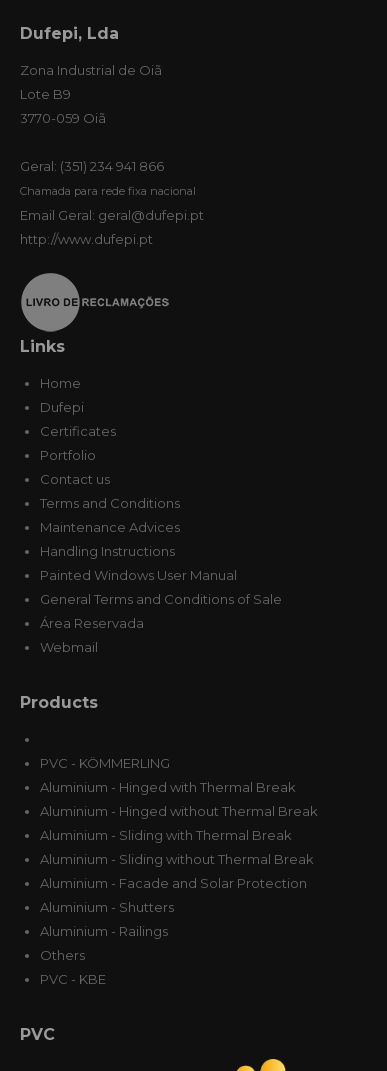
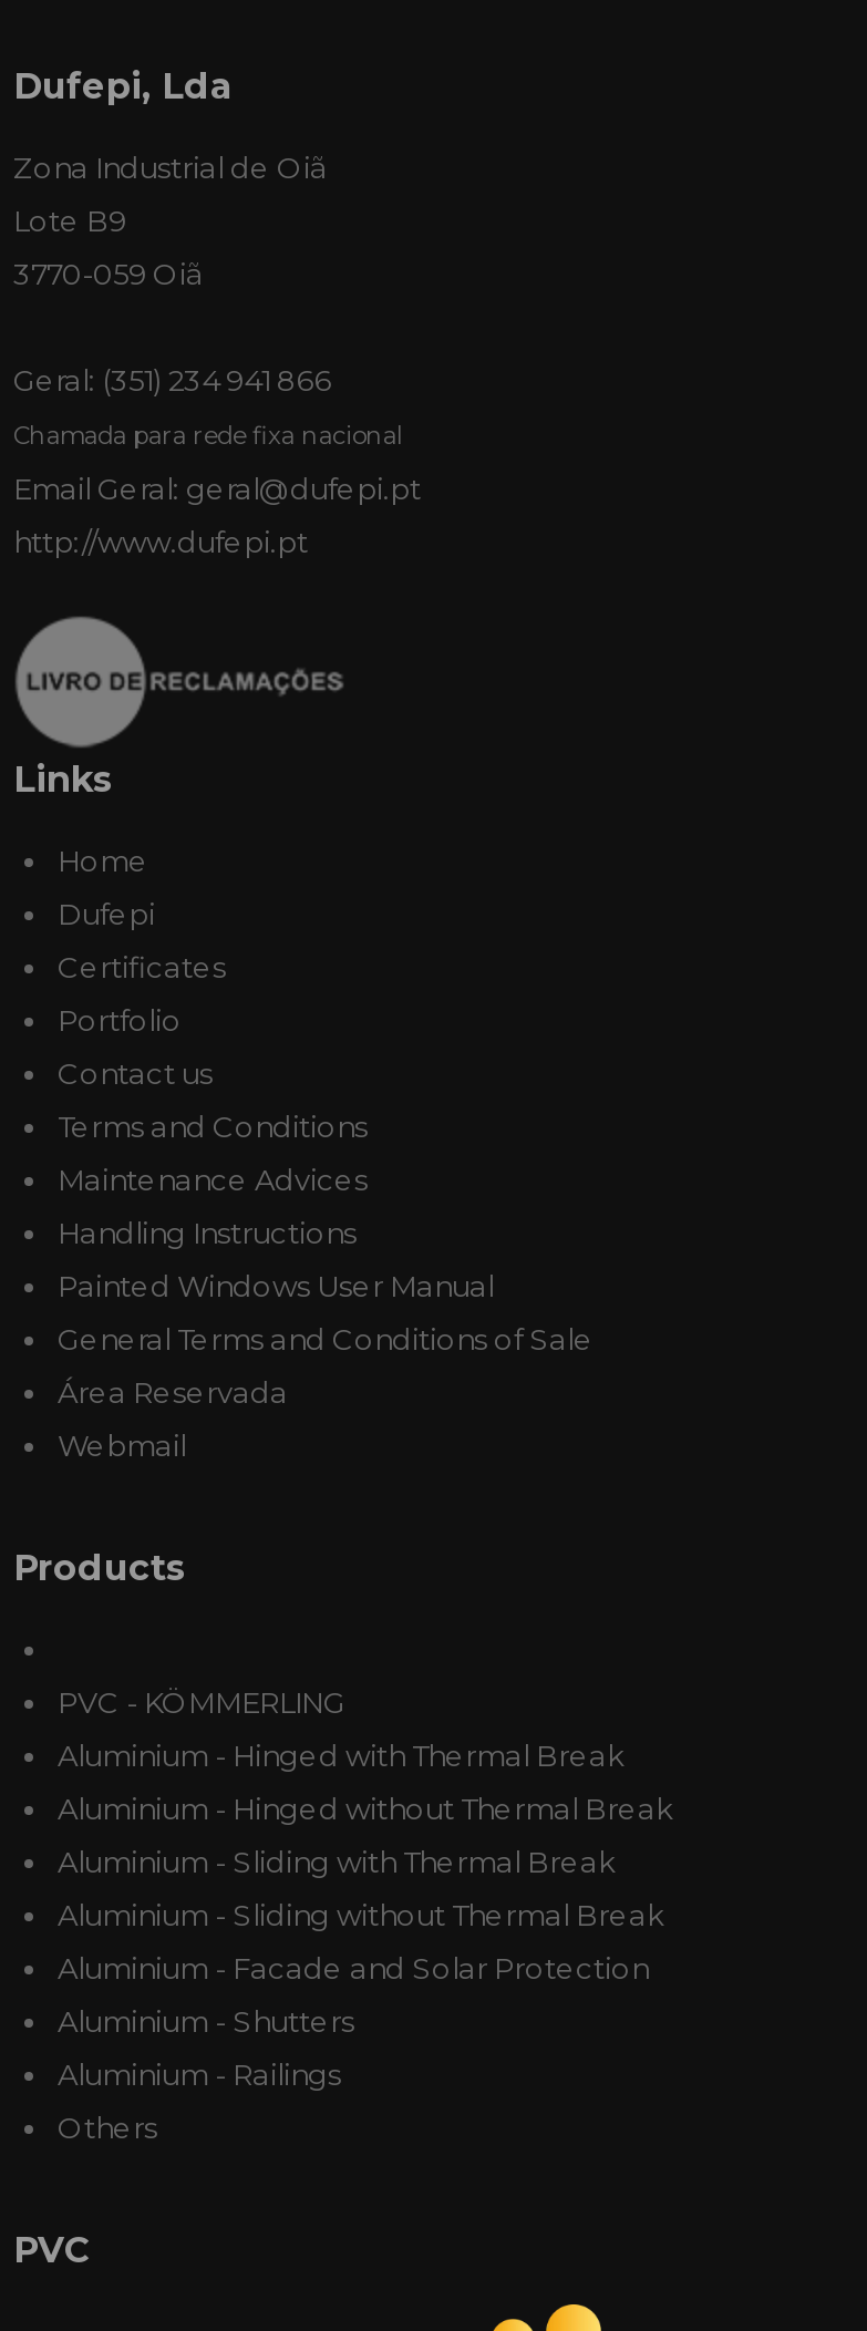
- PVC - KBE
